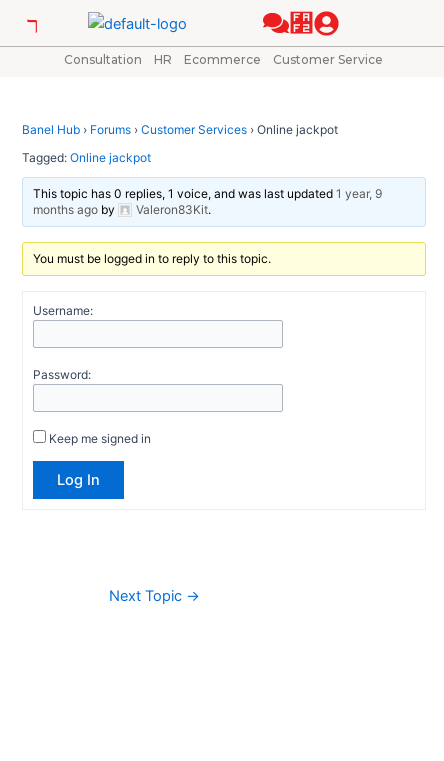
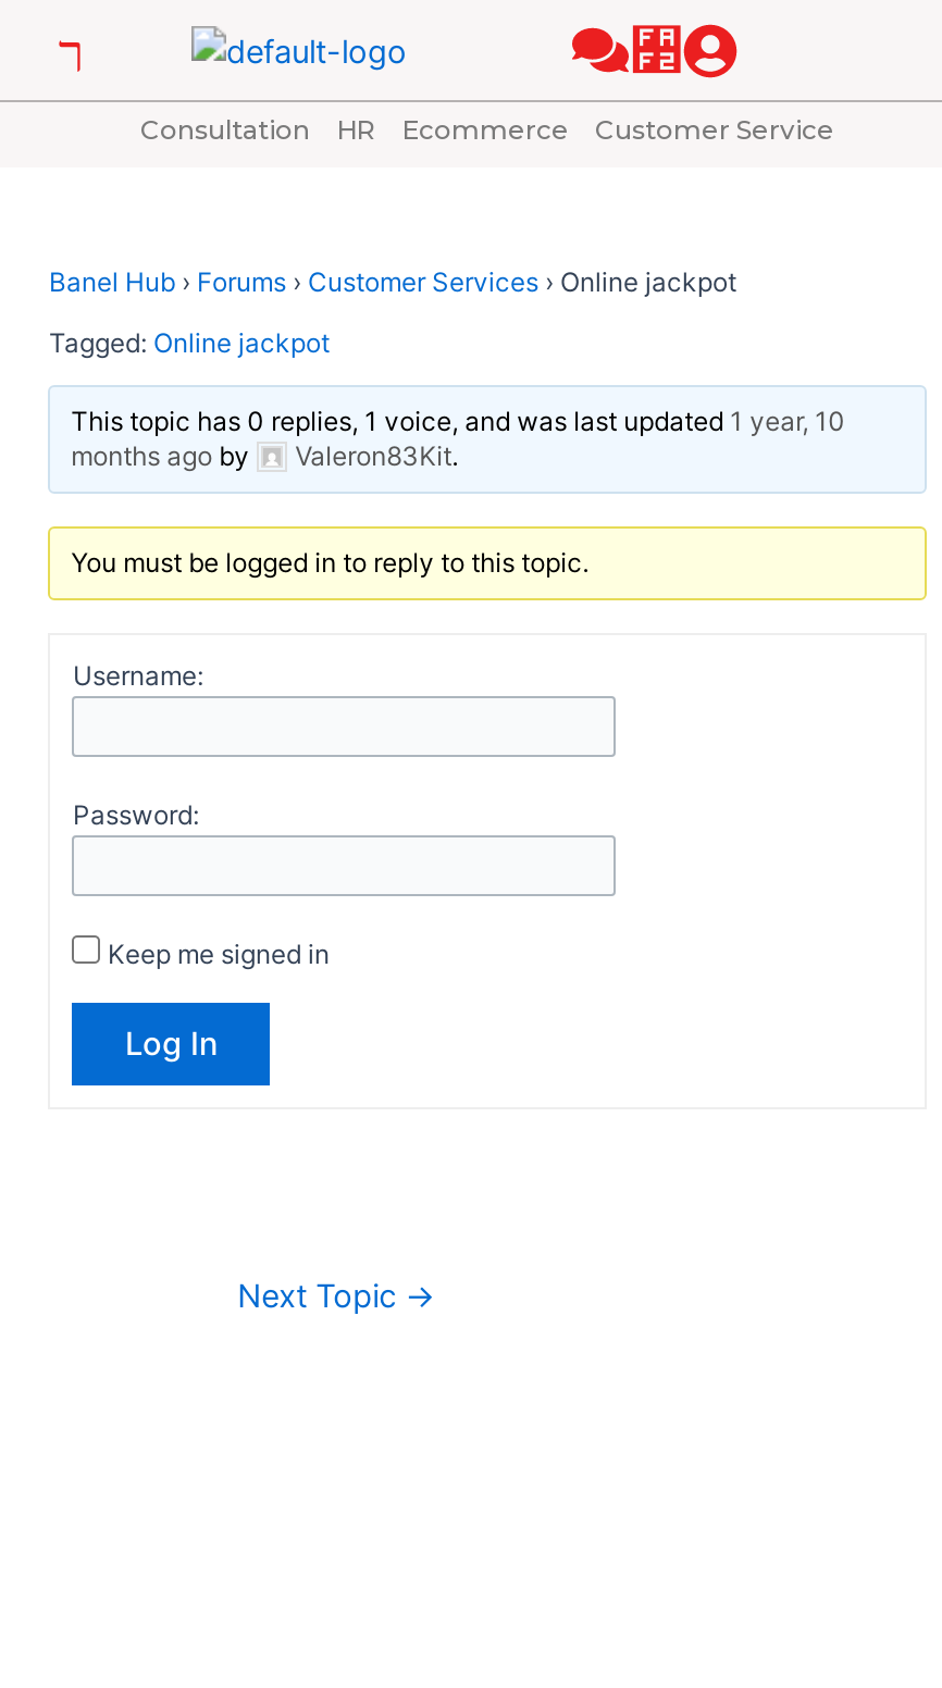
- This topic has 0 replies, 1 voice, and was last updated 1 year, 9
+ This topic has 0 replies, 1 voice, and was last updated 1 year, 10
